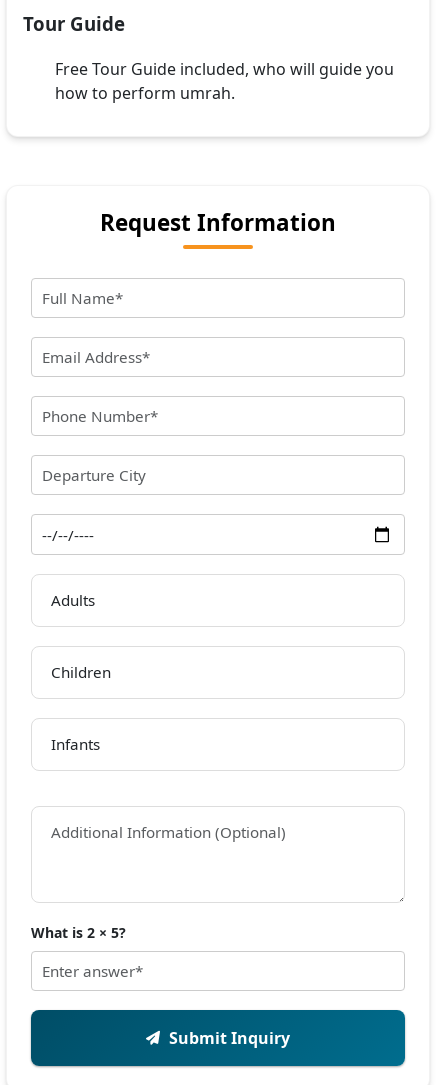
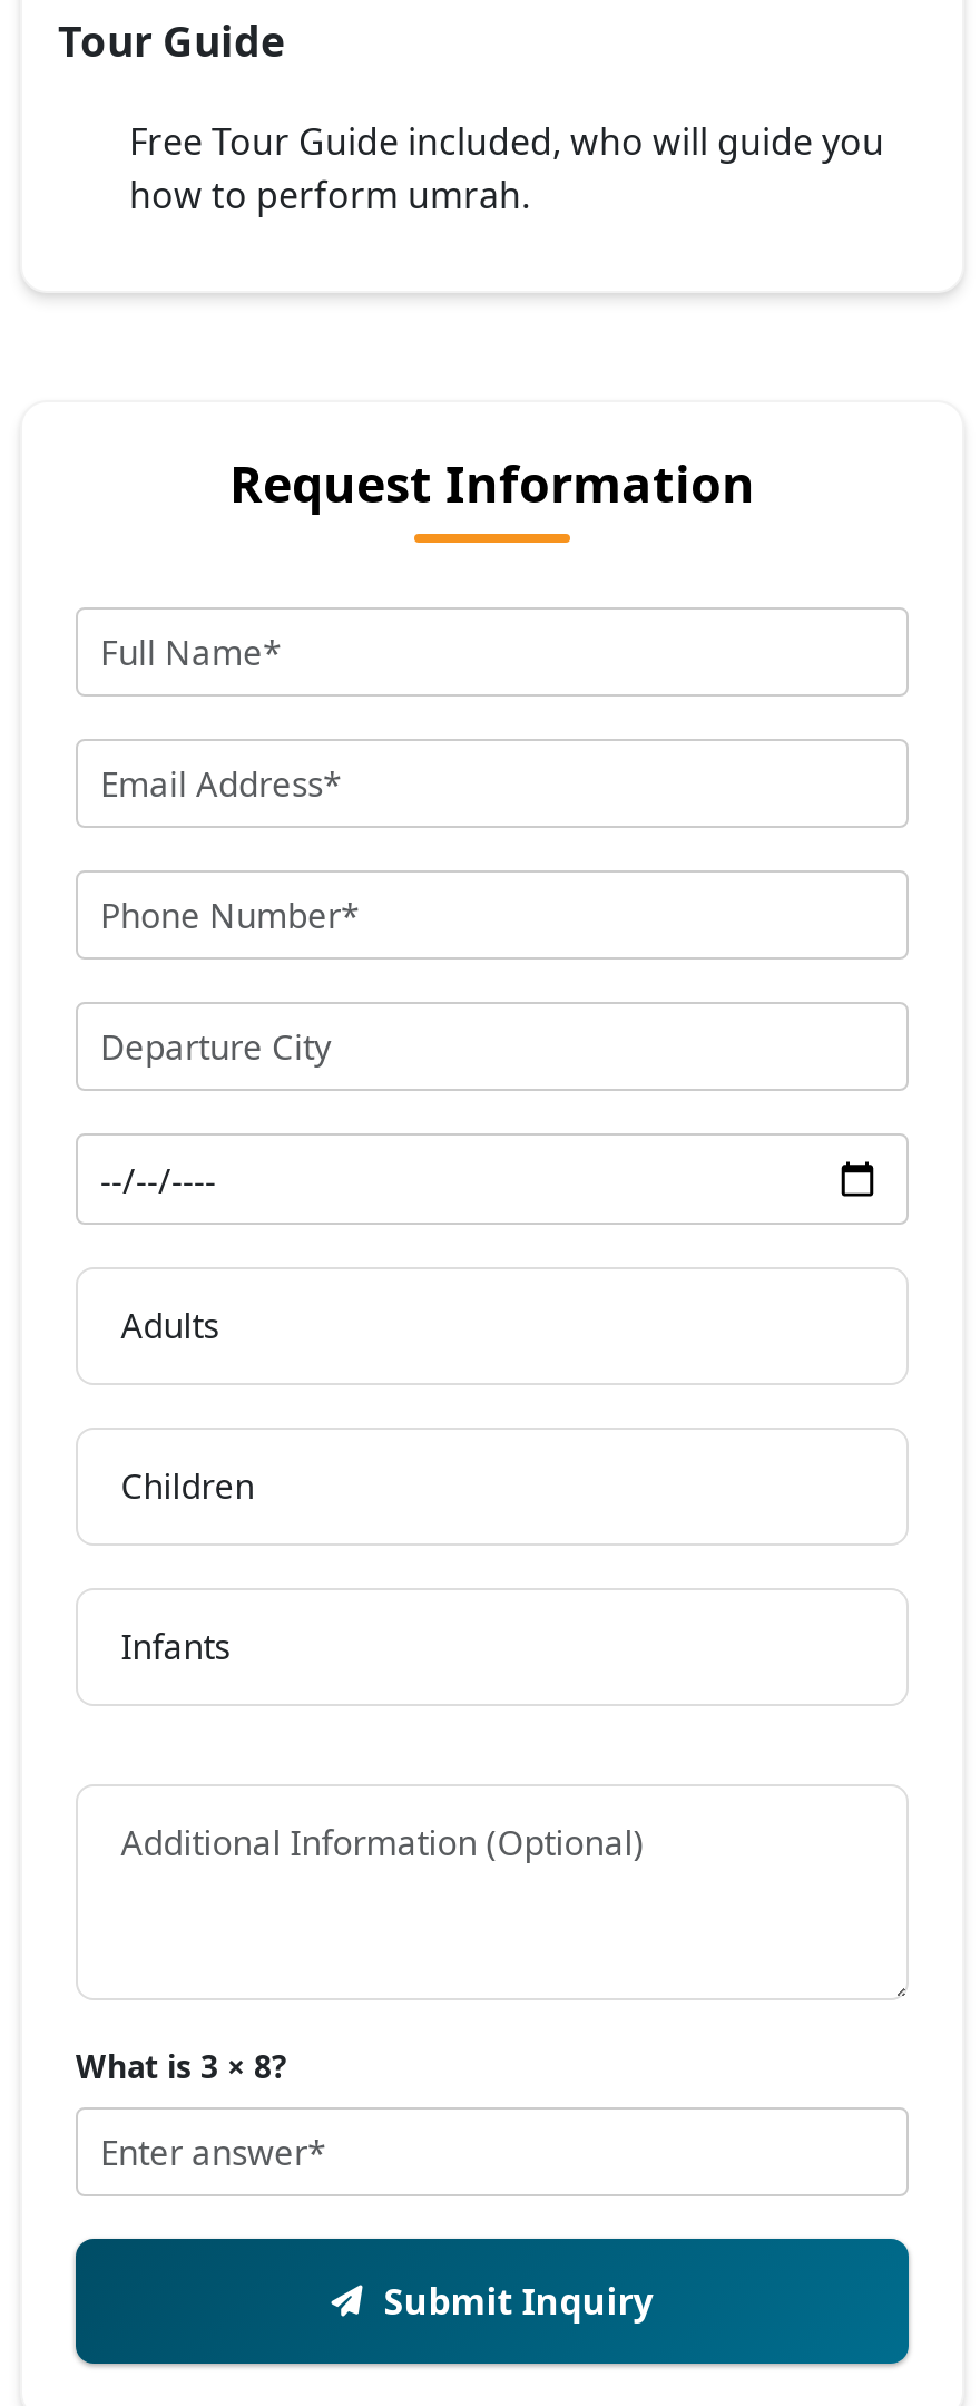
- What is 2 × 5?
+ What is 3 × 8?
